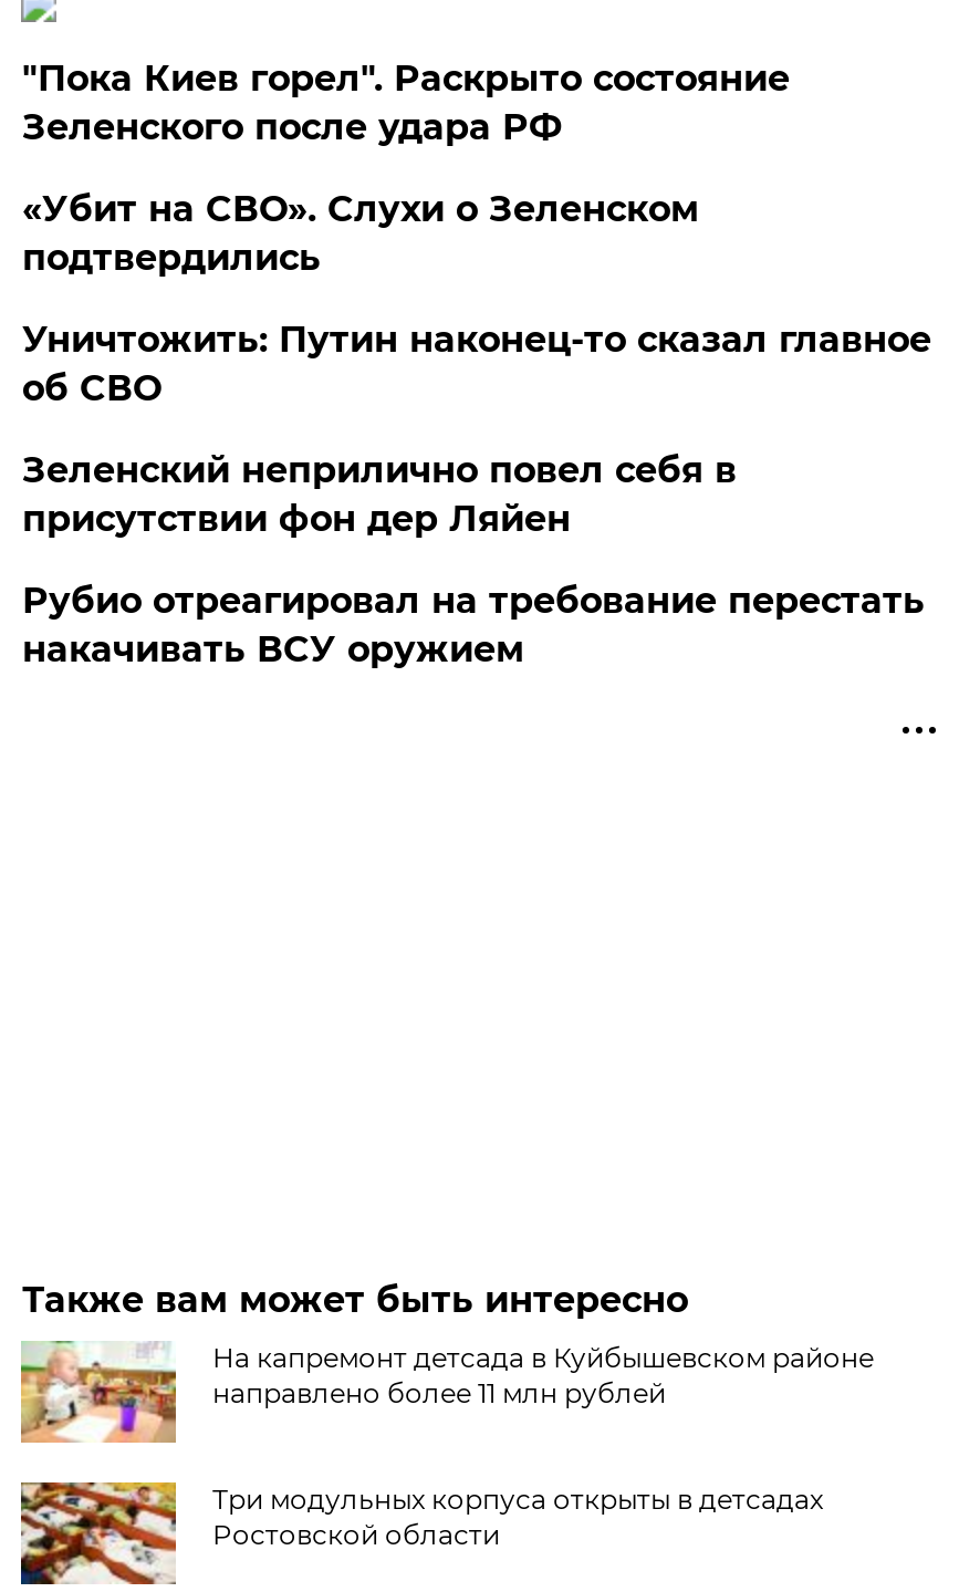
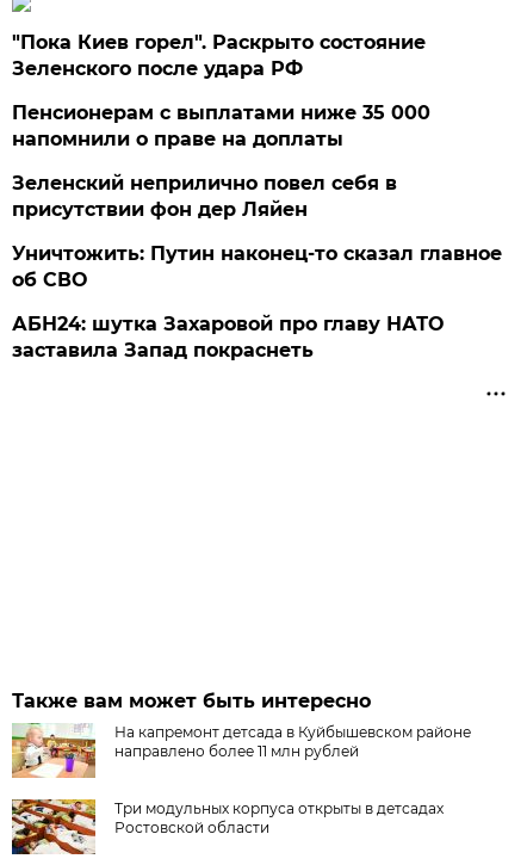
- «Убит на СВО». Слухи о Зеленском
- подтвердились
+ Пенсионерам с выплатами ниже 35 000
+ напомнили о праве на доплаты

moved down: Уничтожить: Путин наконец-то сказал главное | об СВО

moved up: Зеленский неприлично повел cебя в | присутствии фон дер Ляйен

- Рубио отреагировал на требование перестать
- накачивать ВСУ оружием
+ АБН24: шутка Захаровой про главу НАТО
+ заставила Запад покраснеть
